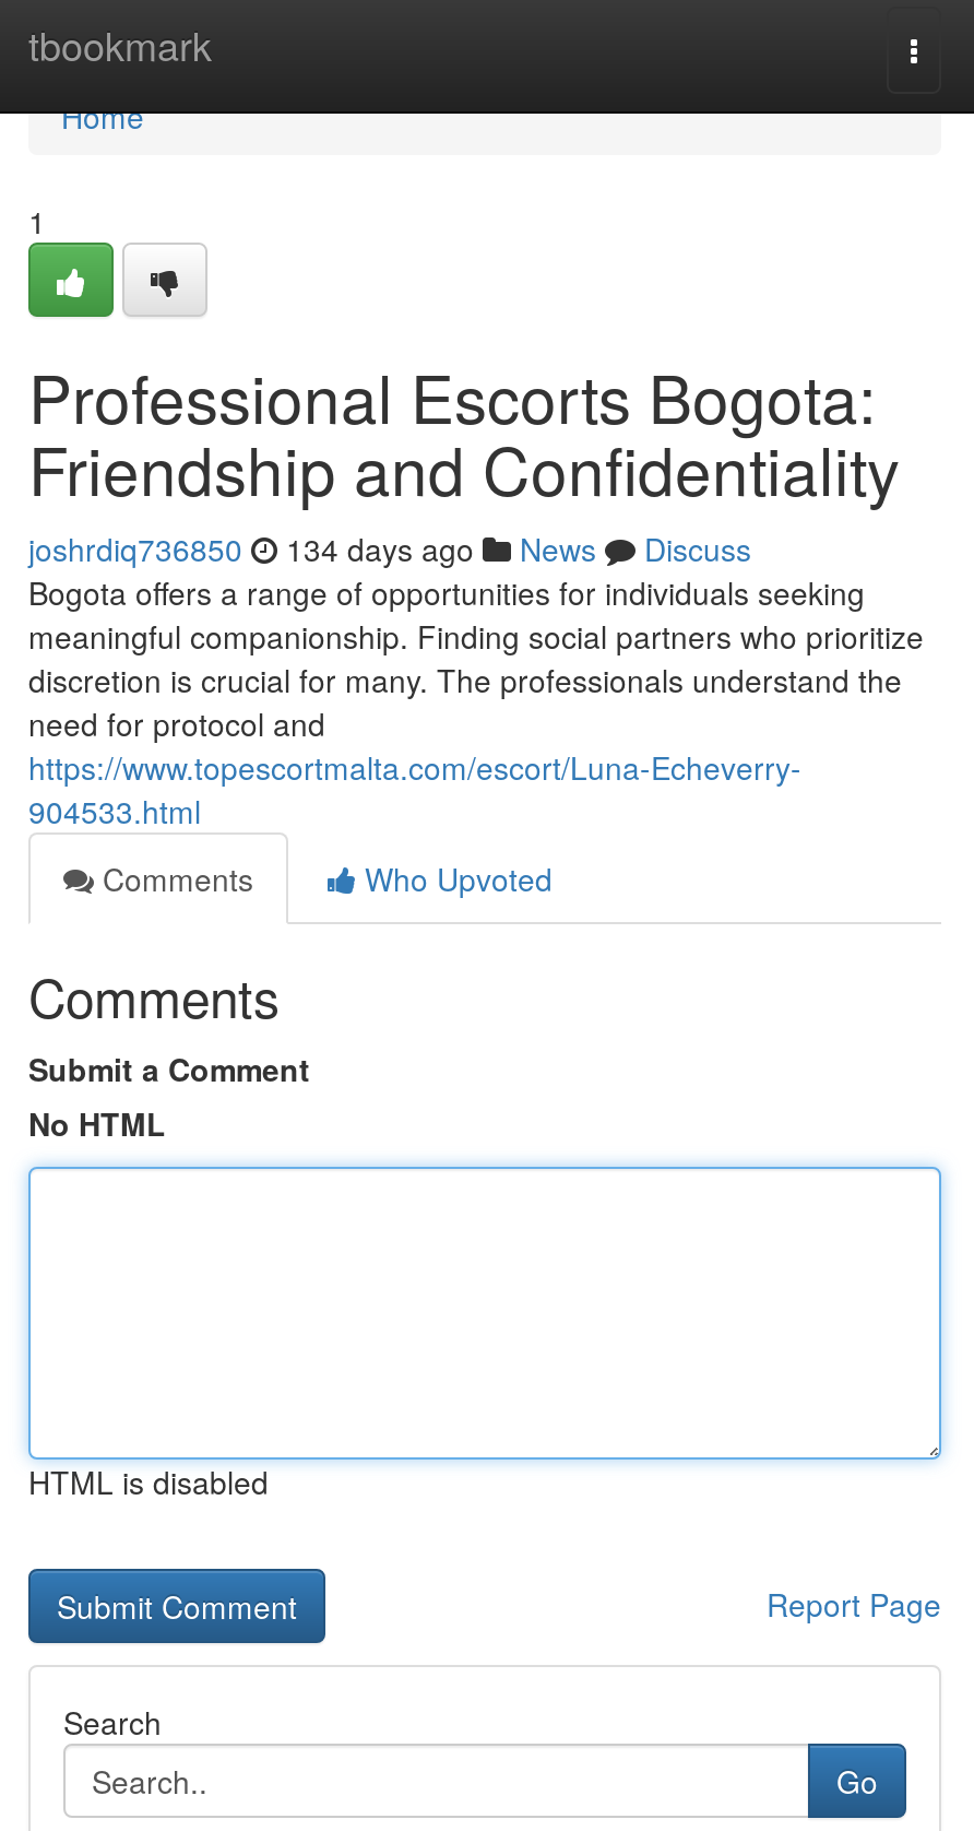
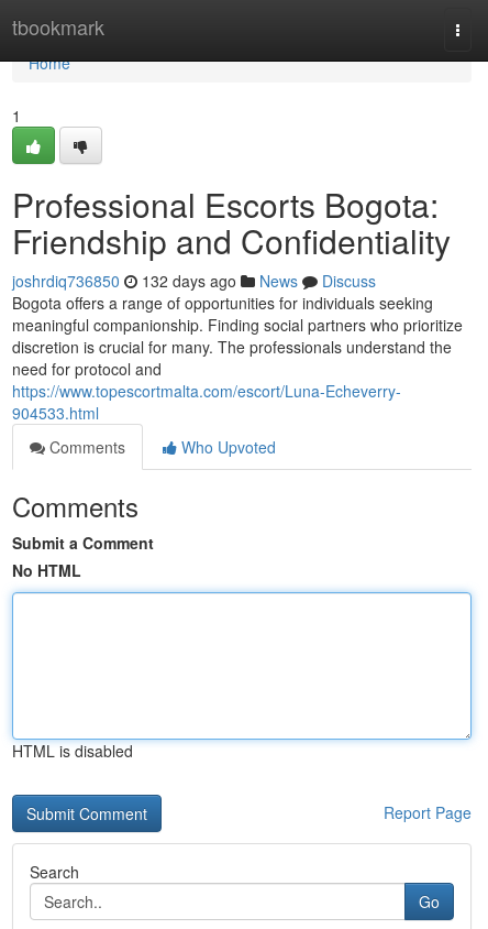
- joshrdiq736850 134 days ago News Discuss
+ joshrdiq736850 132 days ago News Discuss
